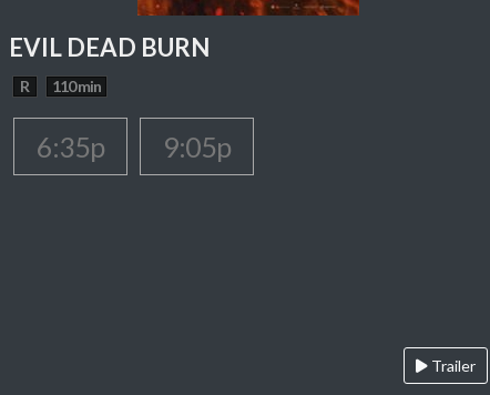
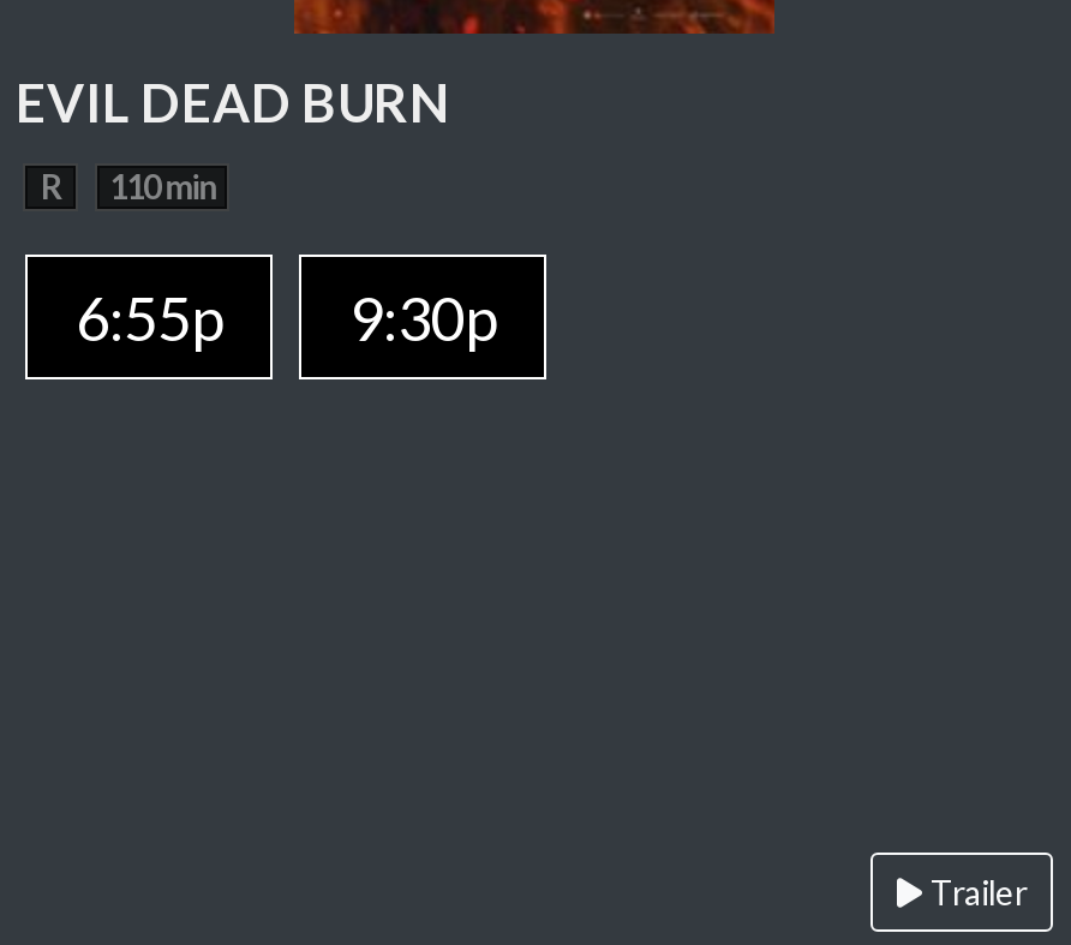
- 6:35p
- 9:05p
+ 6:55p
+ 9:30p
